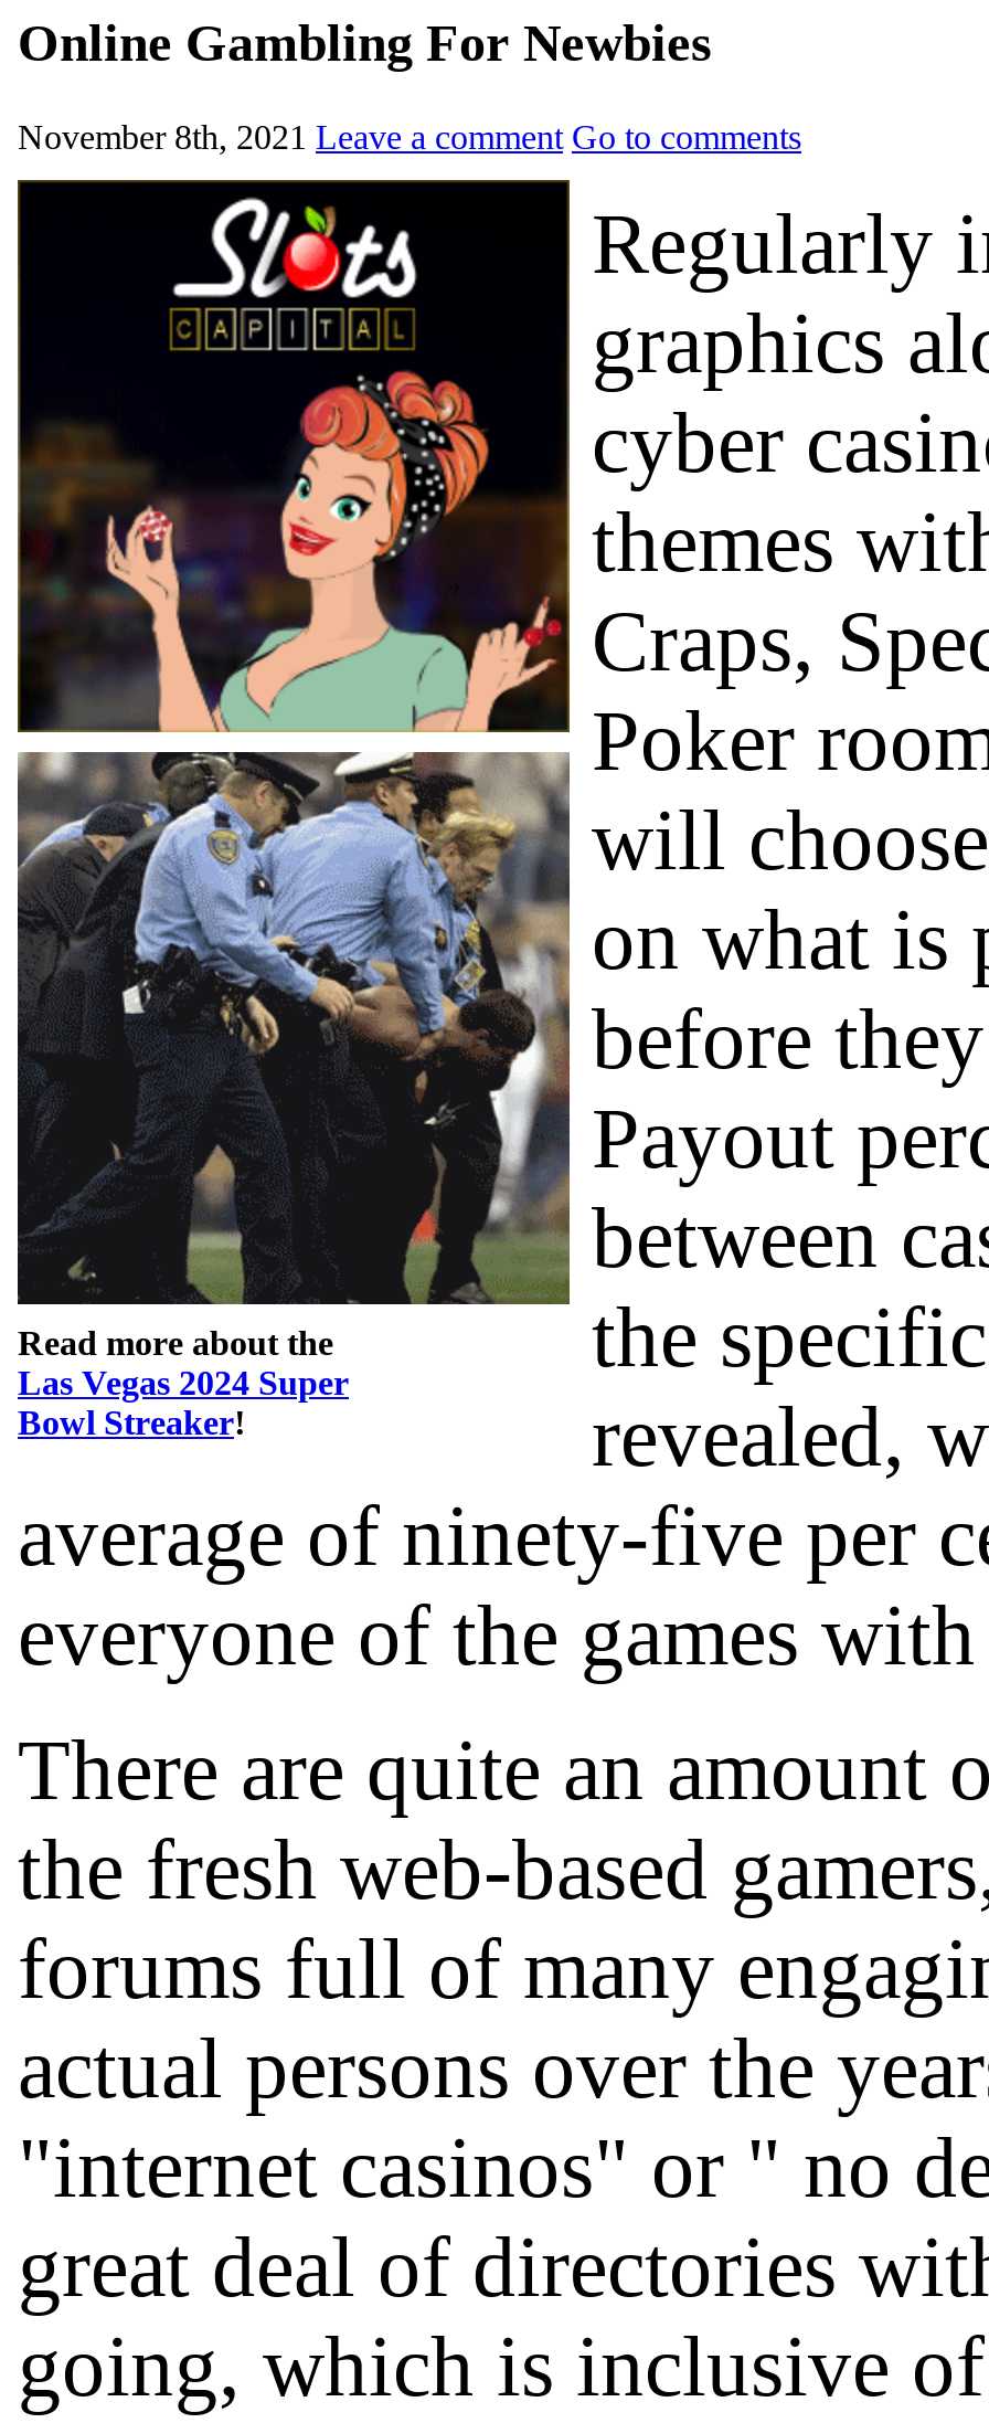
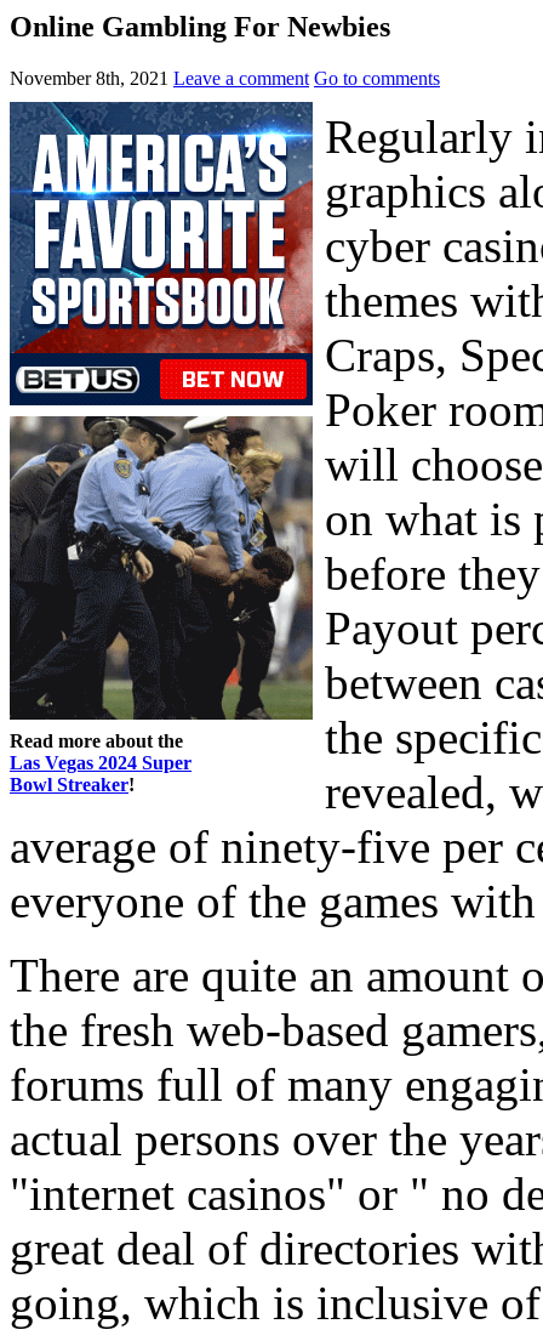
- [image]
+ [image]
